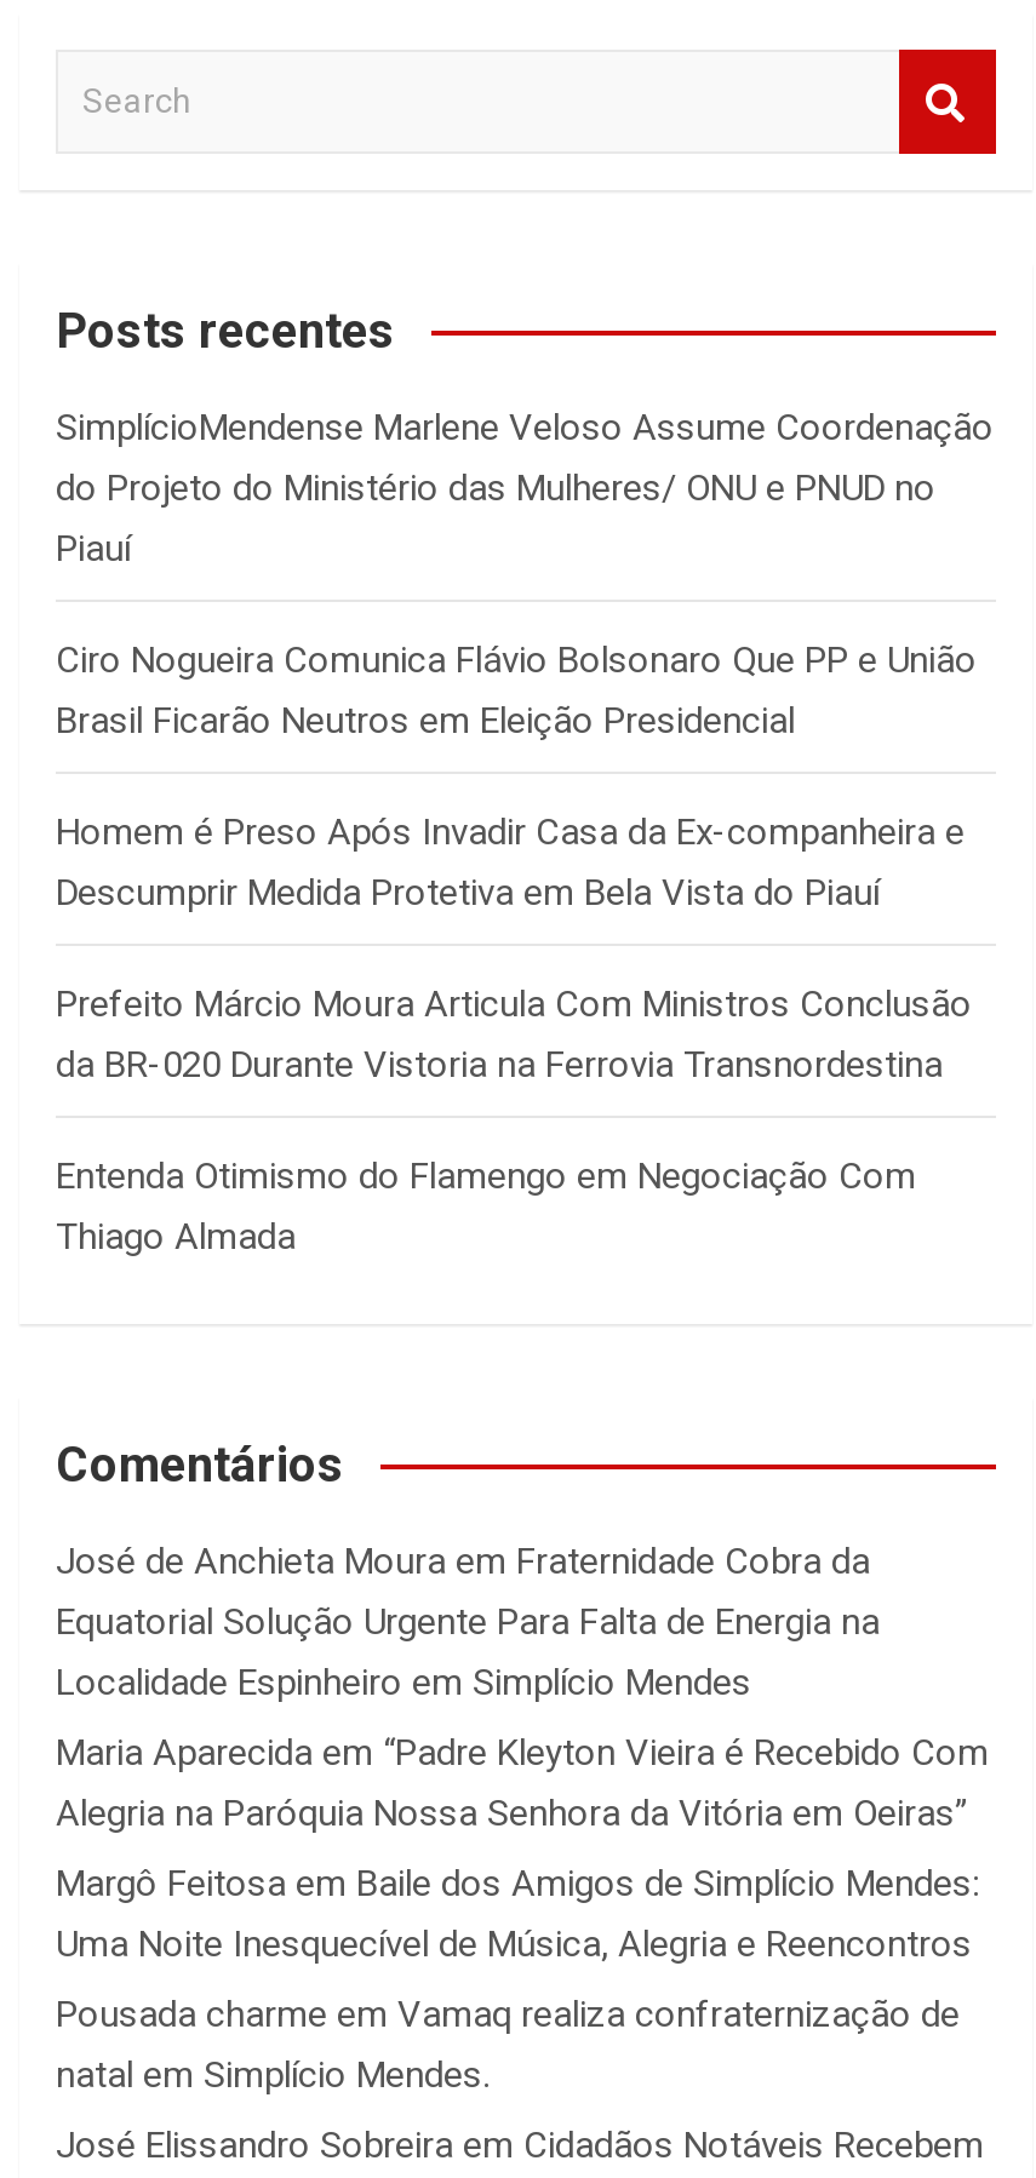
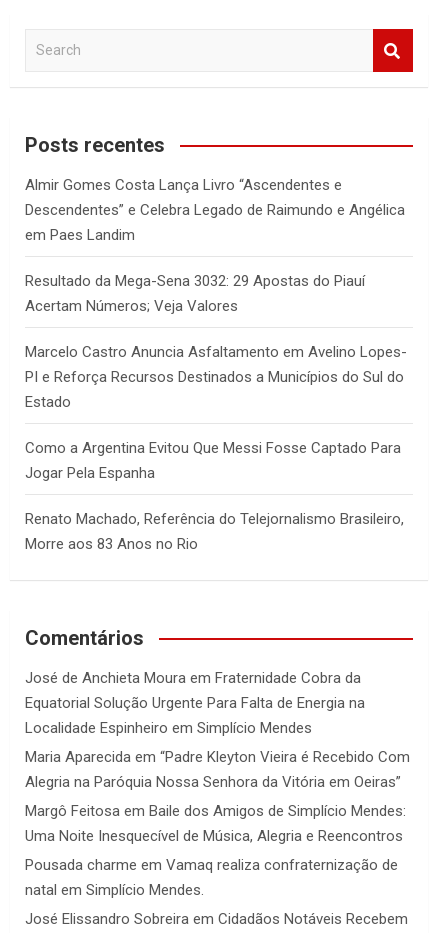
- SimplícioMendense Marlene Veloso Assume Coordenação
- do Projeto do Ministério das Mulheres/ ONU e PNUD no
- Piauí
+ Almir Gomes Costa Lança Livro “Ascendentes e
+ Descendentes” e Celebra Legado de Raimundo e Angélica
+ em Paes Landim

- Ciro Nogueira Comunica Flávio Bolsonaro Que PP e União
- Brasil Ficarão Neutros em Eleição Presidencial
+ Resultado da Mega-Sena 3032: 29 Apostas do Piauí
+ Acertam Números; Veja Valores

- Homem é Preso Após Invadir Casa da Ex-companheira e
- Descumprir Medida Protetiva em Bela Vista do Piauí
+ Marcelo Castro Anuncia Asfaltamento em Avelino Lopes-
+ PI e Reforça Recursos Destinados a Municípios do Sul do
+ Estado

- Prefeito Márcio Moura Articula Com Ministros Conclusão
- da BR-020 Durante Vistoria na Ferrovia Transnordestina
+ Como a Argentina Evitou Que Messi Fosse Captado Para
+ Jogar Pela Espanha

- Entenda Otimismo do Flamengo em Negociação Com
- Thiago Almada
+ Renato Machado, Referência do Telejornalismo Brasileiro,
+ Morre aos 83 Anos no Rio
